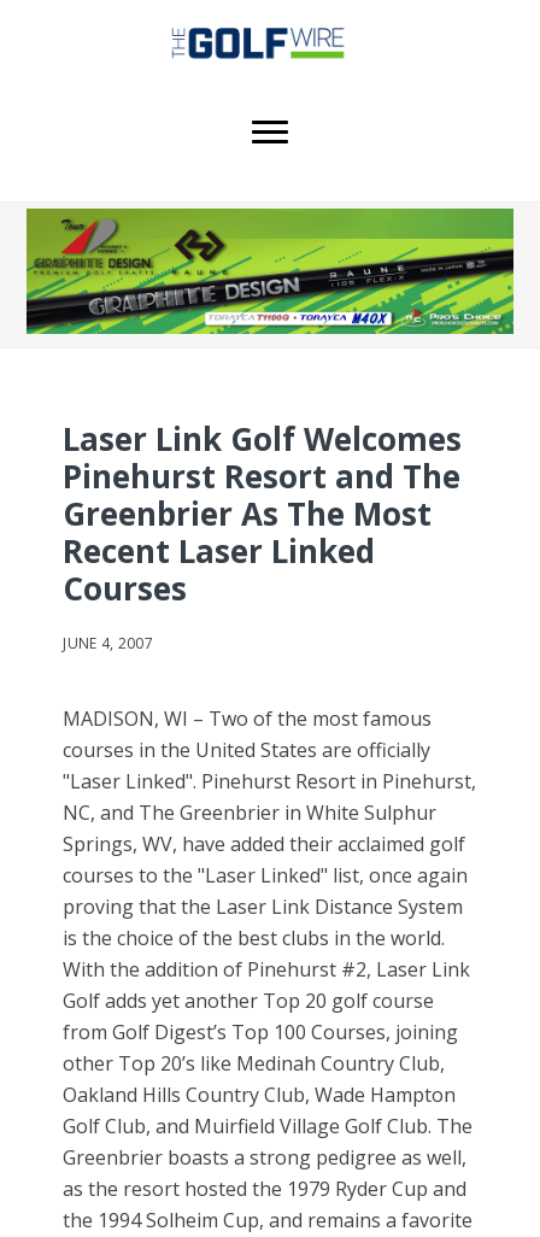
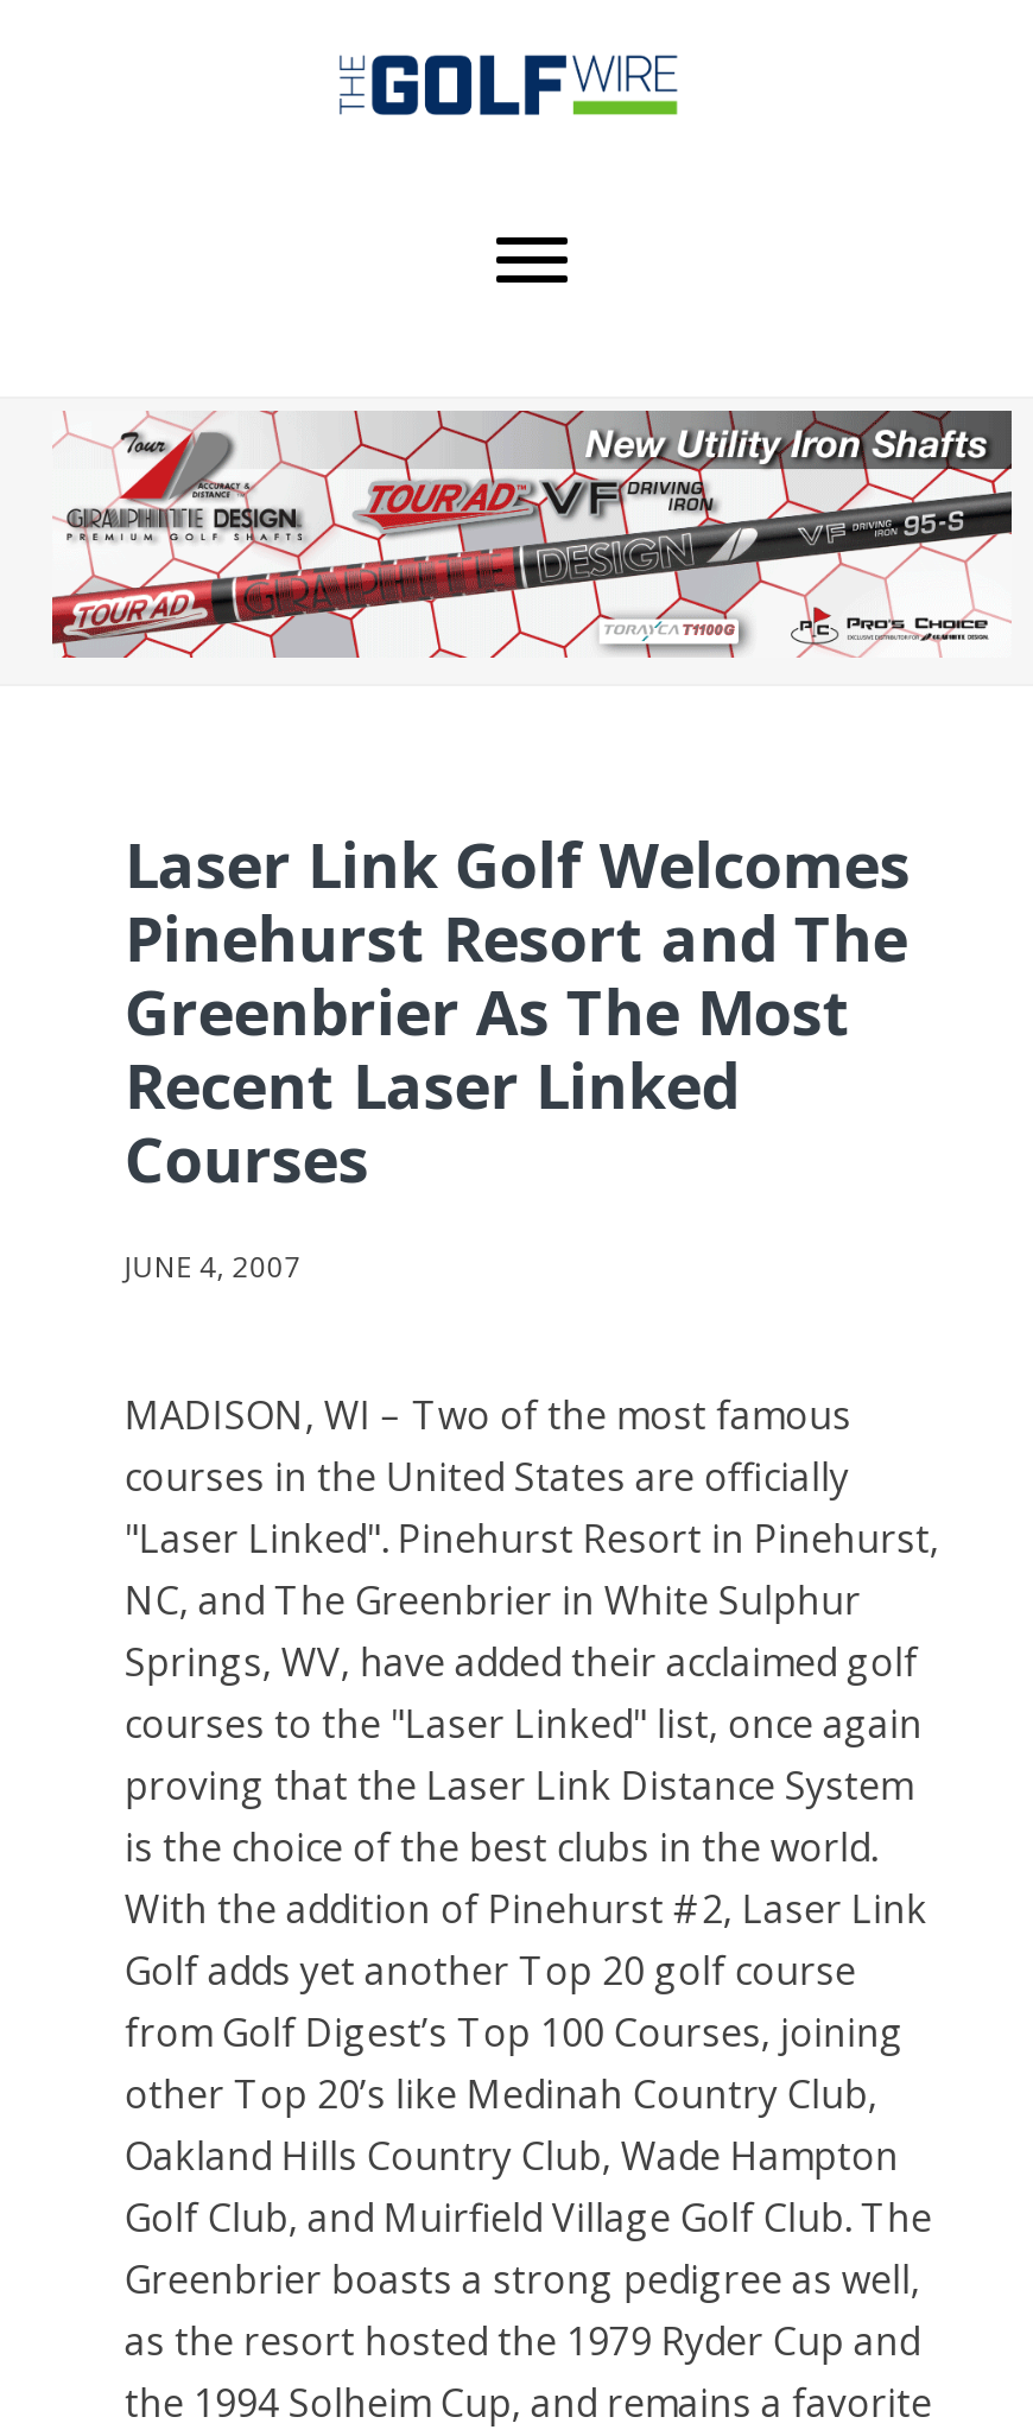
- [image]
+ [image]
